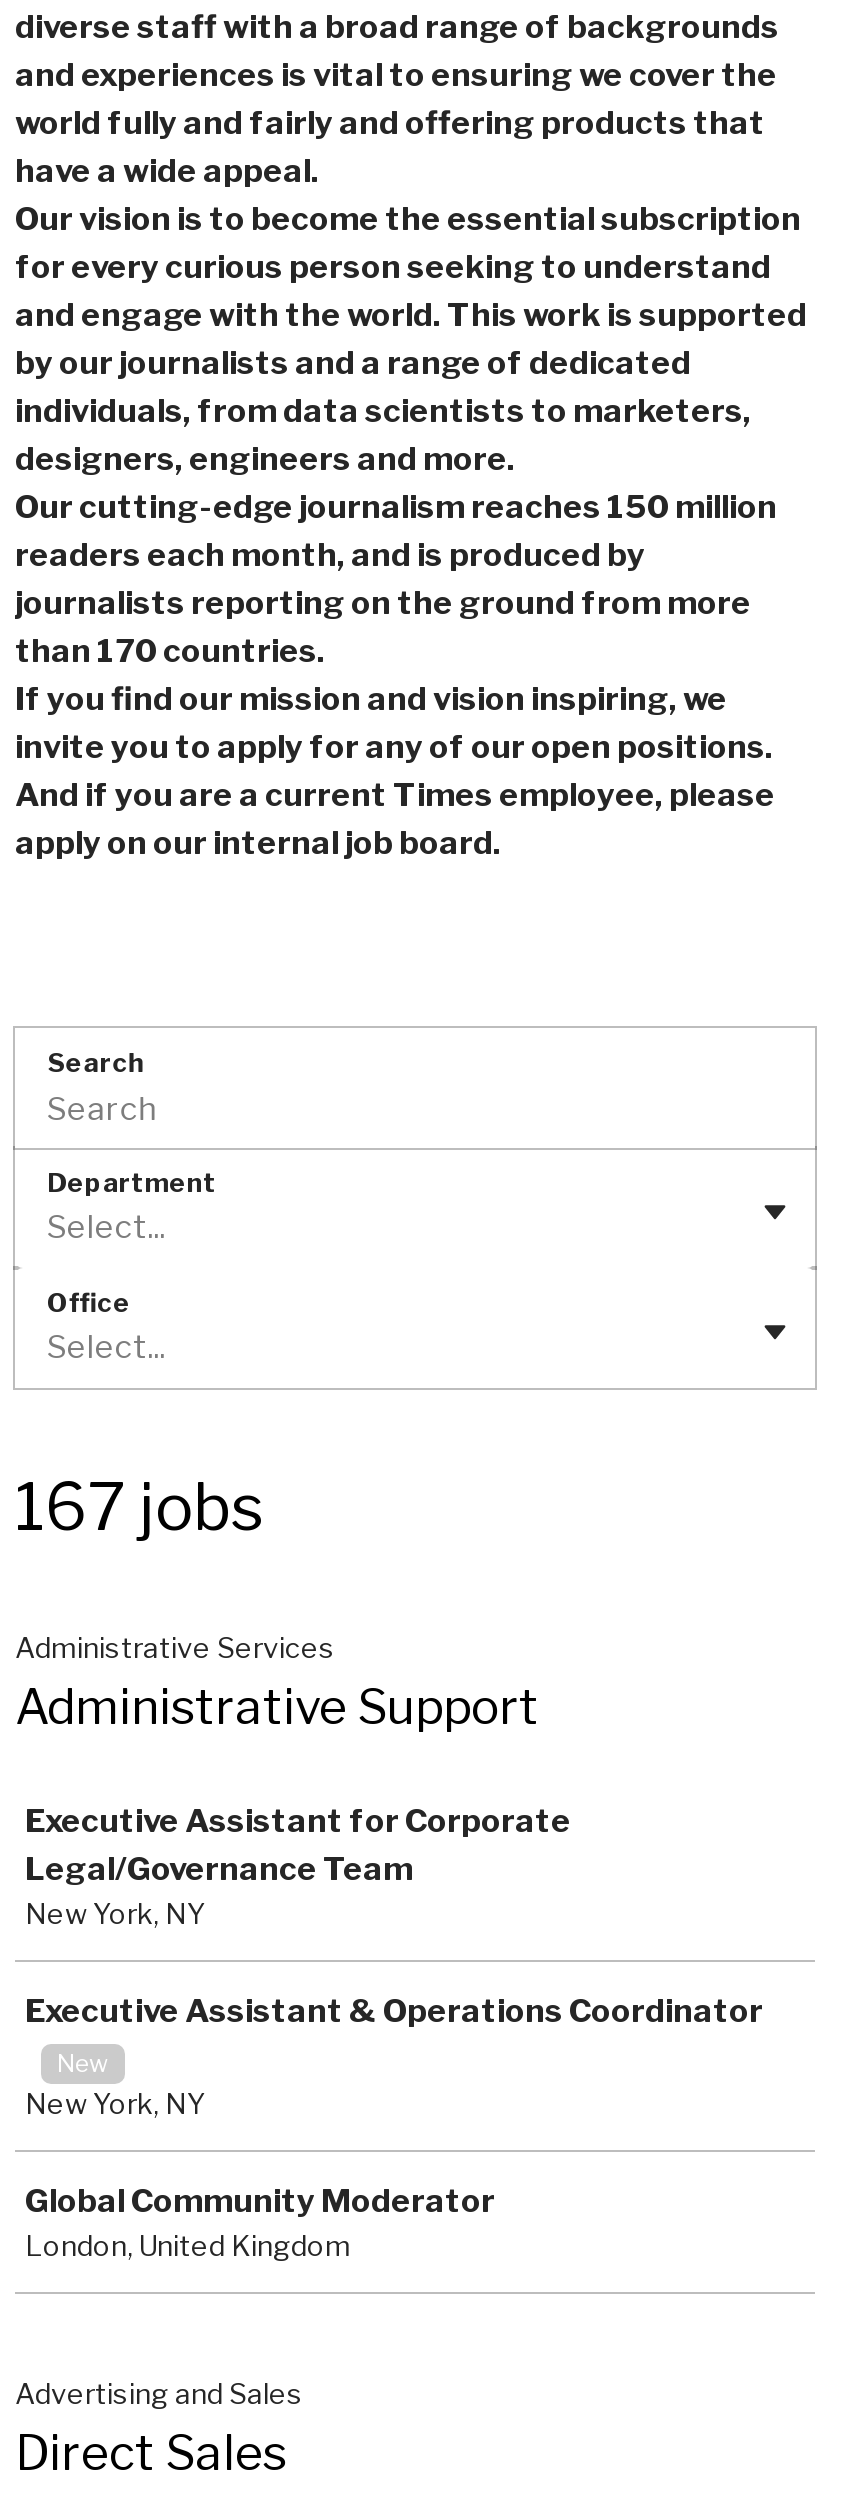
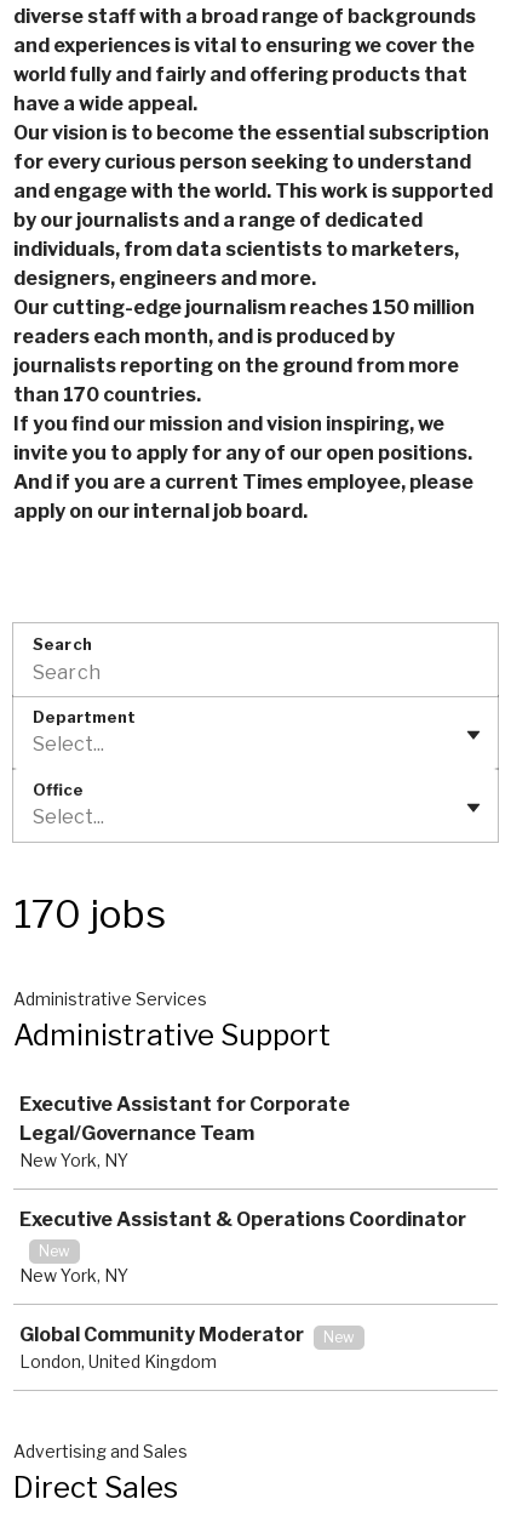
- 167 jobs
+ 170 jobs

+ New
